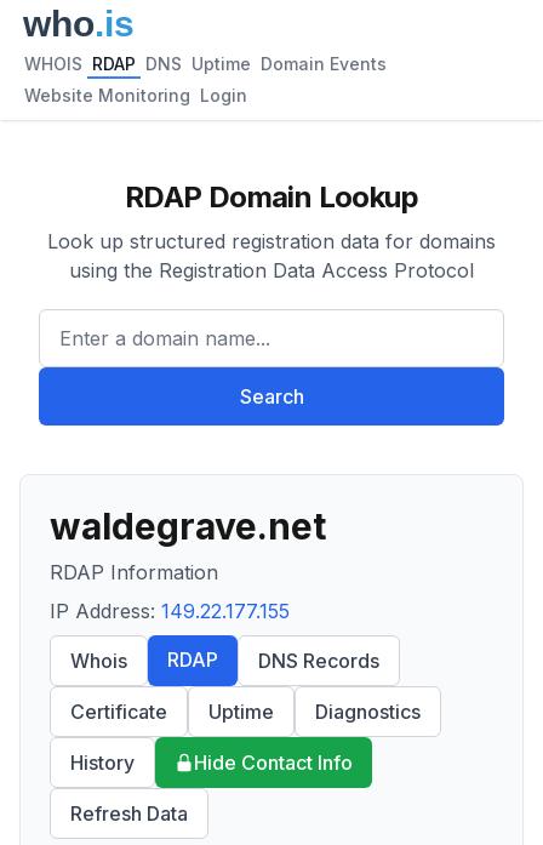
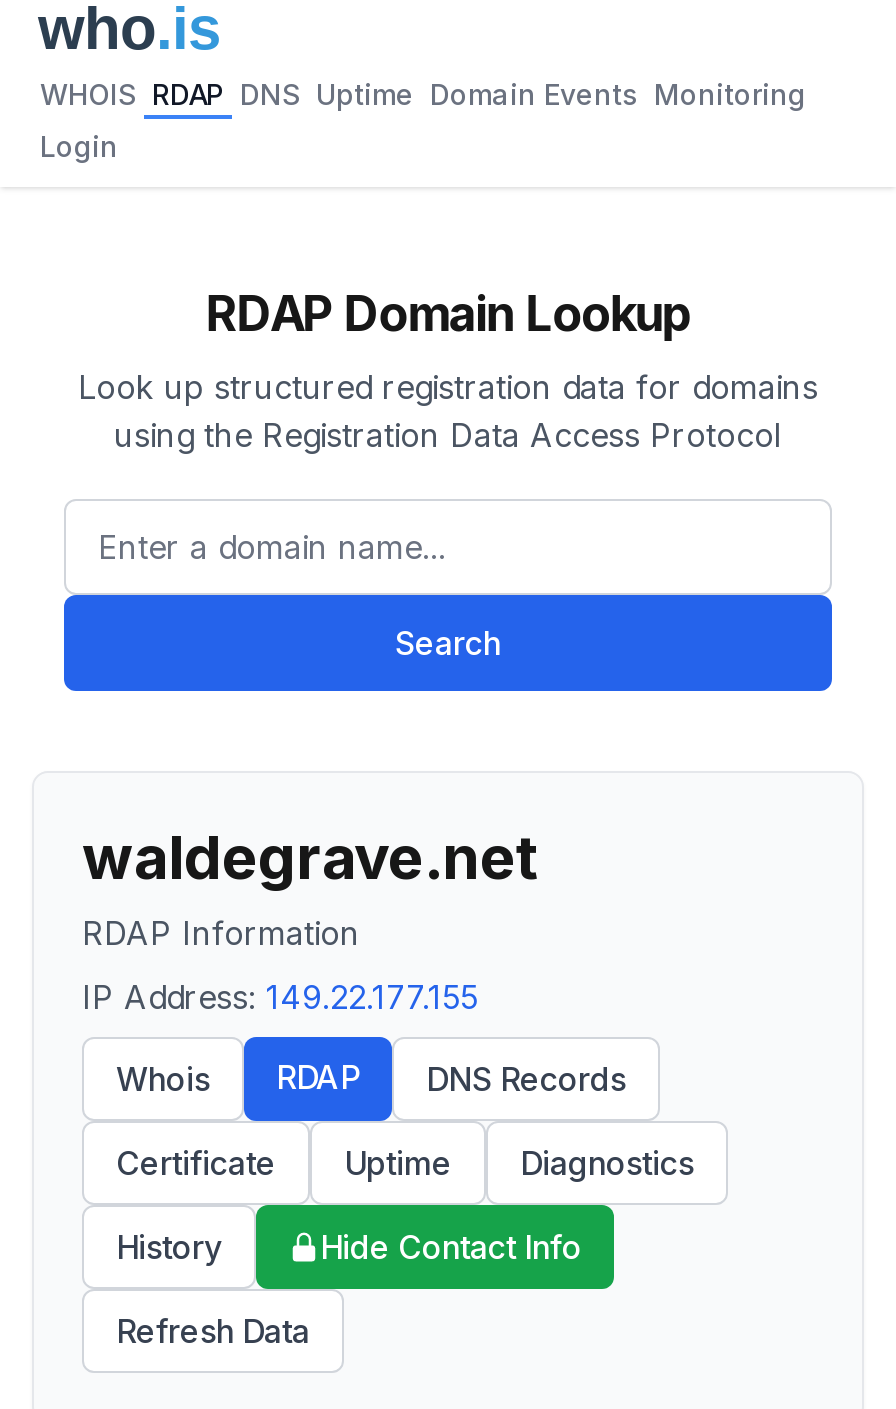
- WHOIS RDAP DNS Uptime Domain Events
+ WHOIS RDAP DNS Uptime Domain Events Monitoring

- Website Monitoring Login
+ Login
